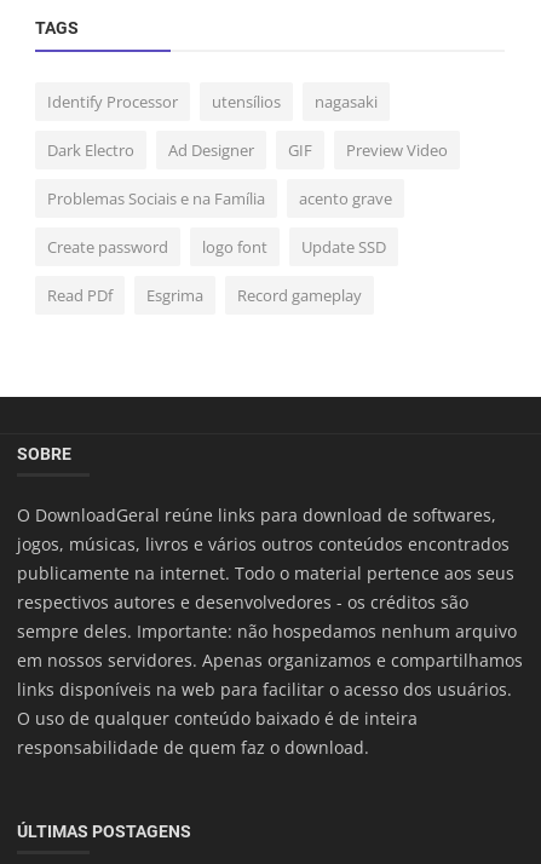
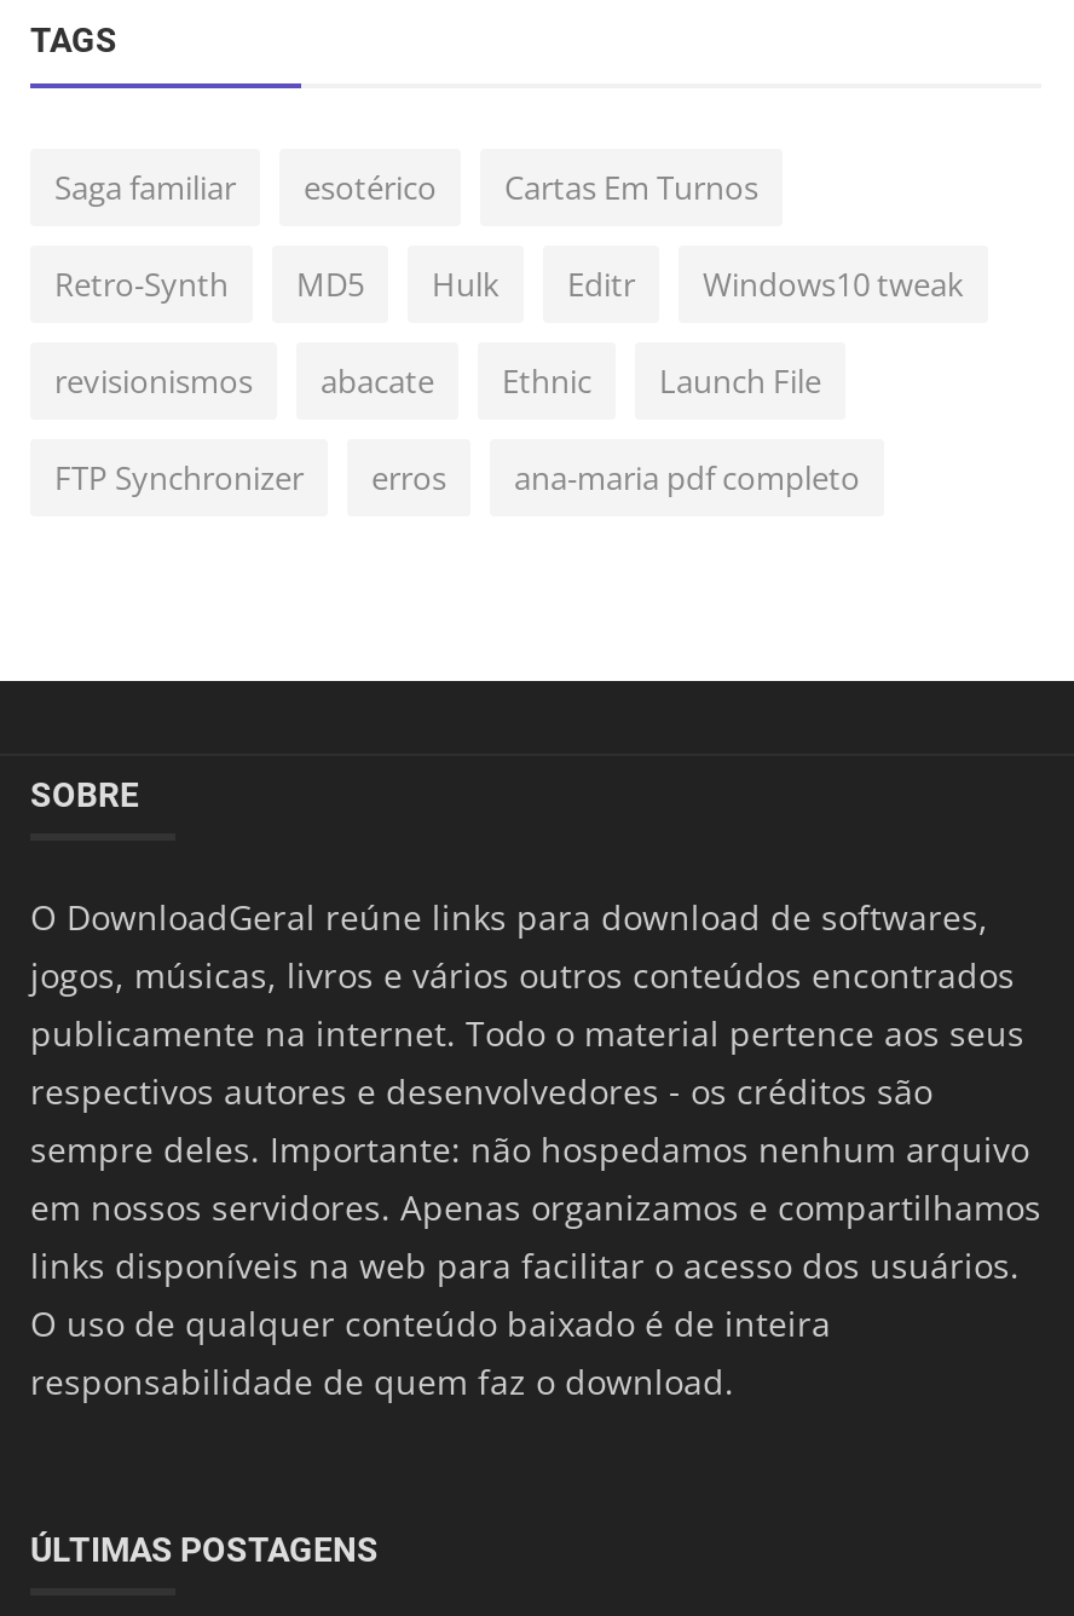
- Identify Processor
- utensílios
- nagasaki
- Dark Electro
- Ad Designer
- GIF
- Preview Video
- Problemas Sociais e na Família
- acento grave
- Create password
- logo font
- Update SSD
- Read PDf
- Esgrima
- Record gameplay
+ Saga familiar
+ esotérico
+ Cartas Em Turnos
+ Retro-Synth
+ MD5
+ Hulk
+ Editr
+ Windows10 tweak
+ revisionismos
+ abacate
+ Ethnic
+ Launch File
+ FTP Synchronizer
+ erros
+ ana-maria pdf completo
